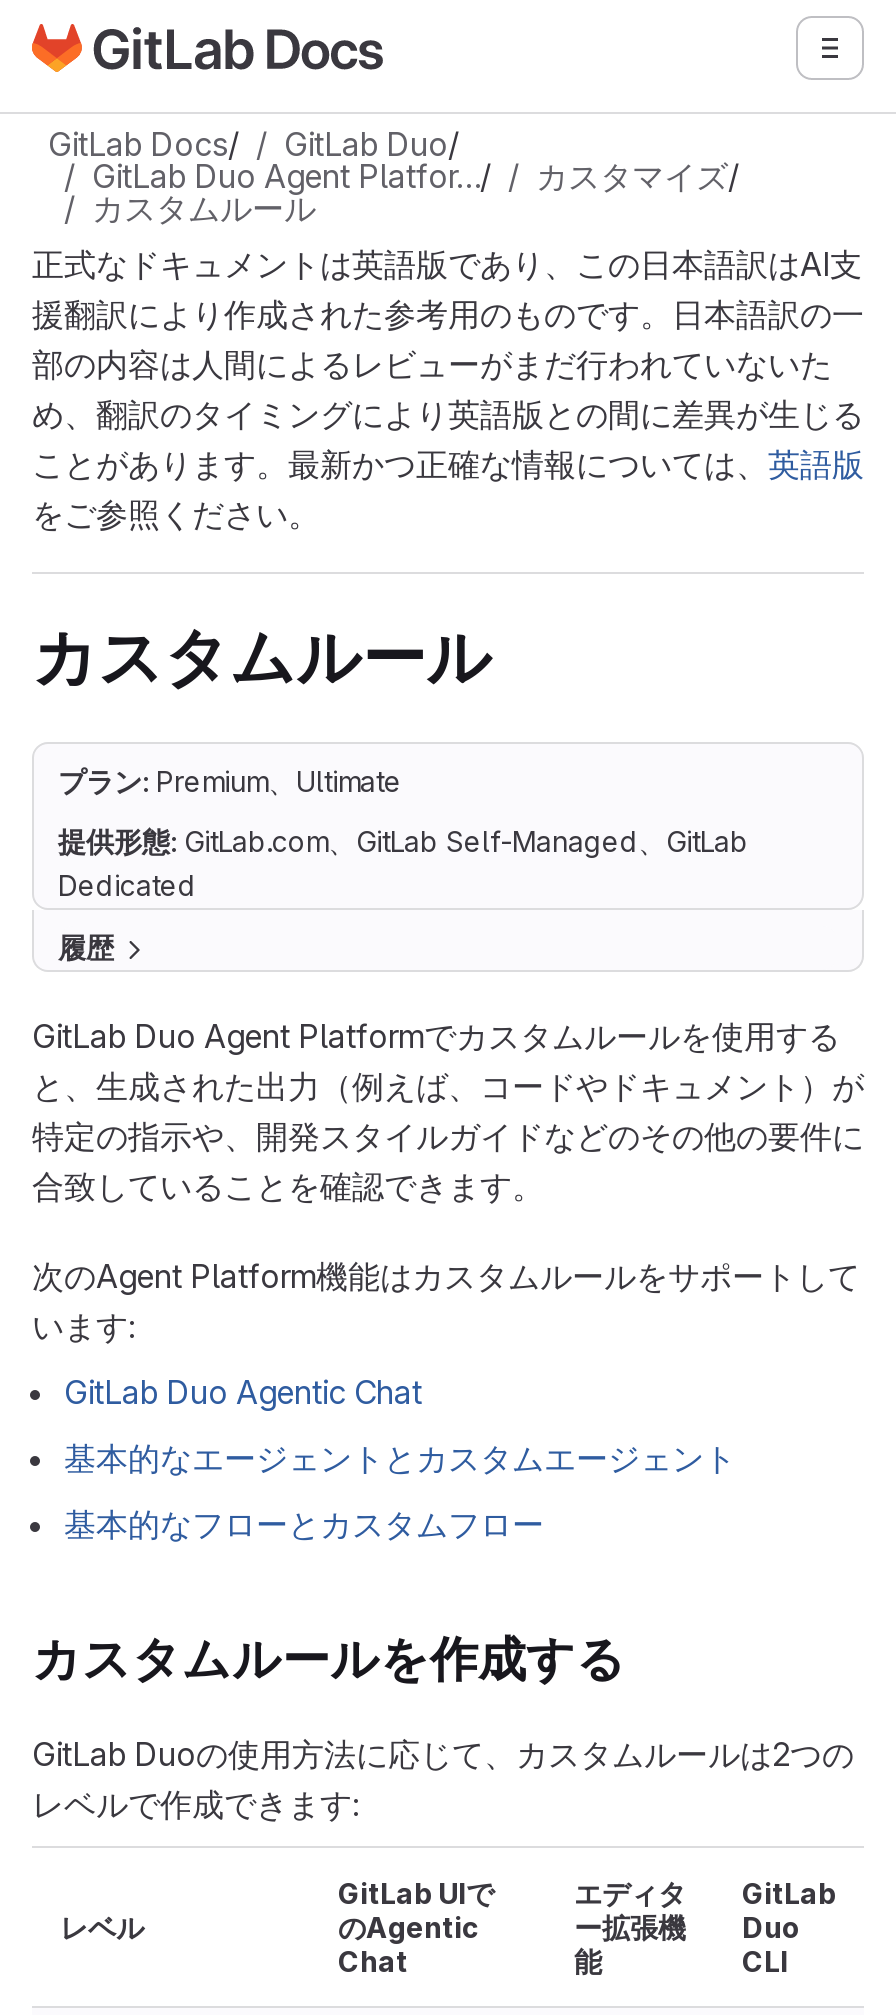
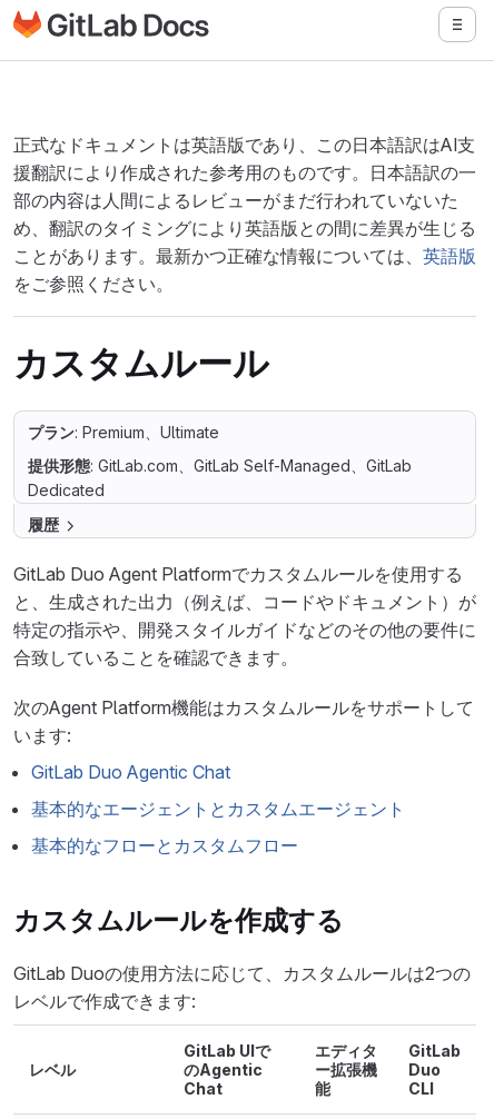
- GitLab Docs/
- GitLab Duo/
- GitLab Duo Agent Platfor…/
- カスタマイズ/
- カスタムルール
